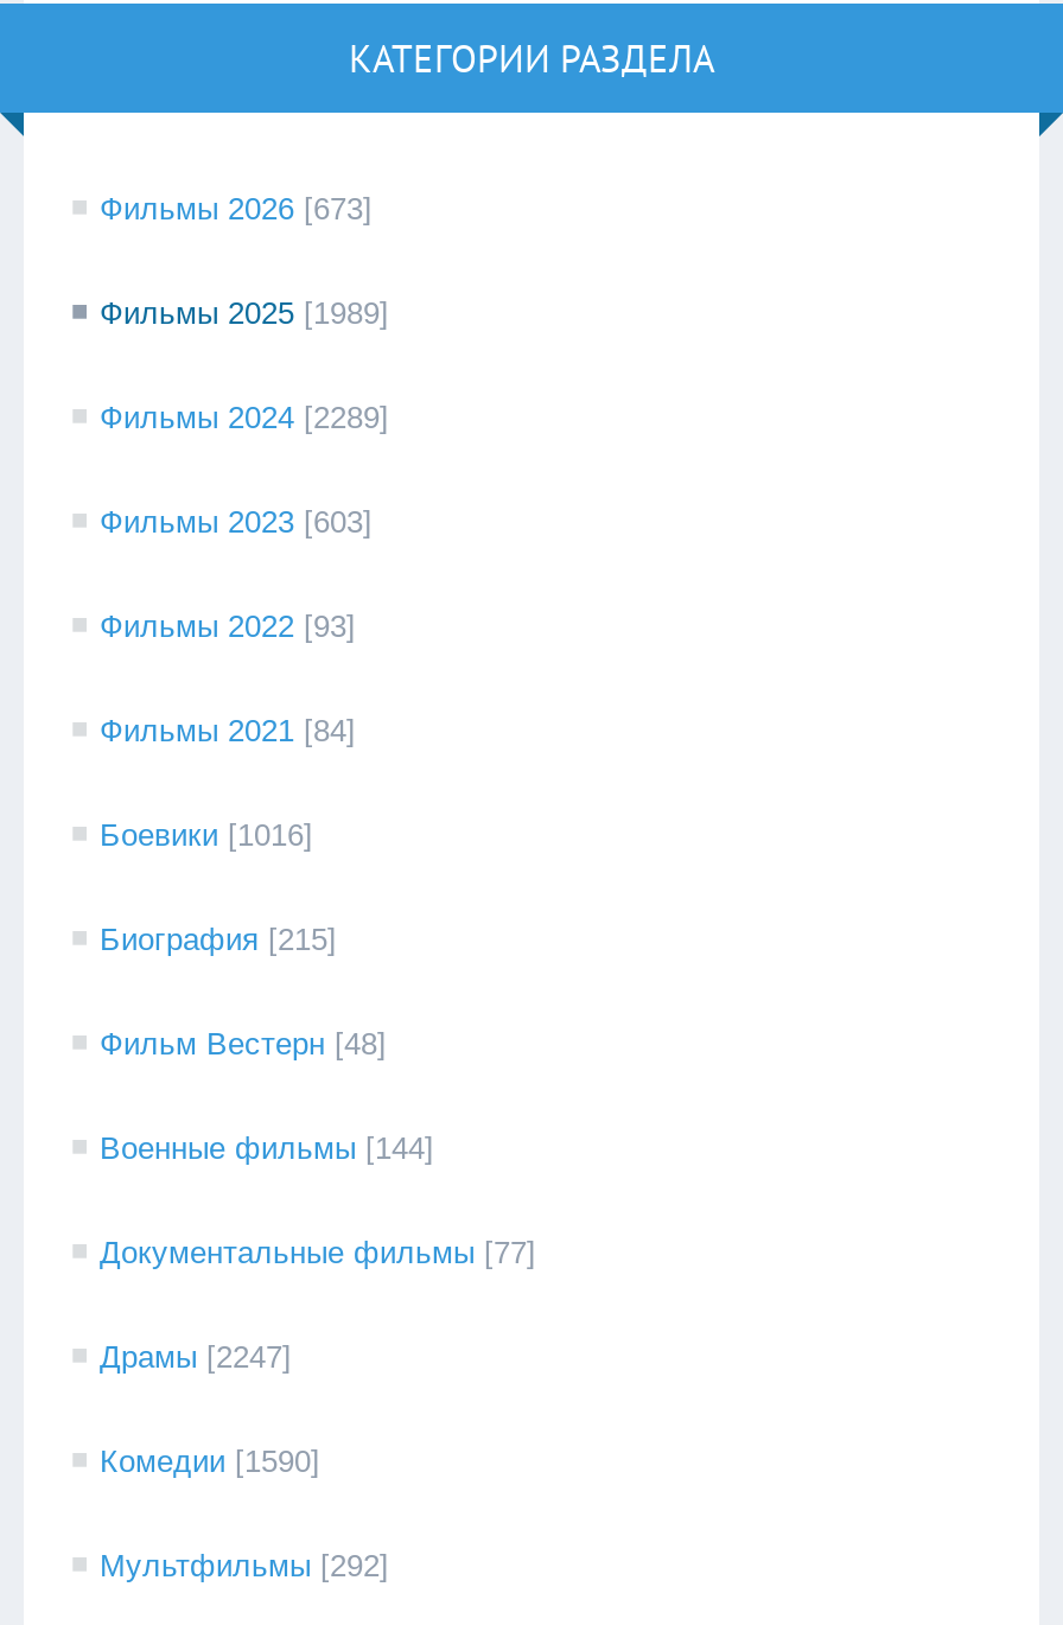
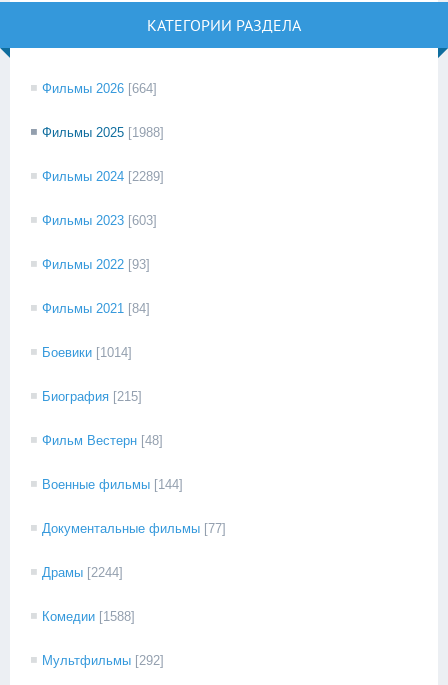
- Фильмы 2026 [673]
+ Фильмы 2026 [664]

- Фильмы 2025 [1989]
+ Фильмы 2025 [1988]

- Боевики [1016]
+ Боевики [1014]

- Драмы [2247]
+ Драмы [2244]

- Комедии [1590]
+ Комедии [1588]
